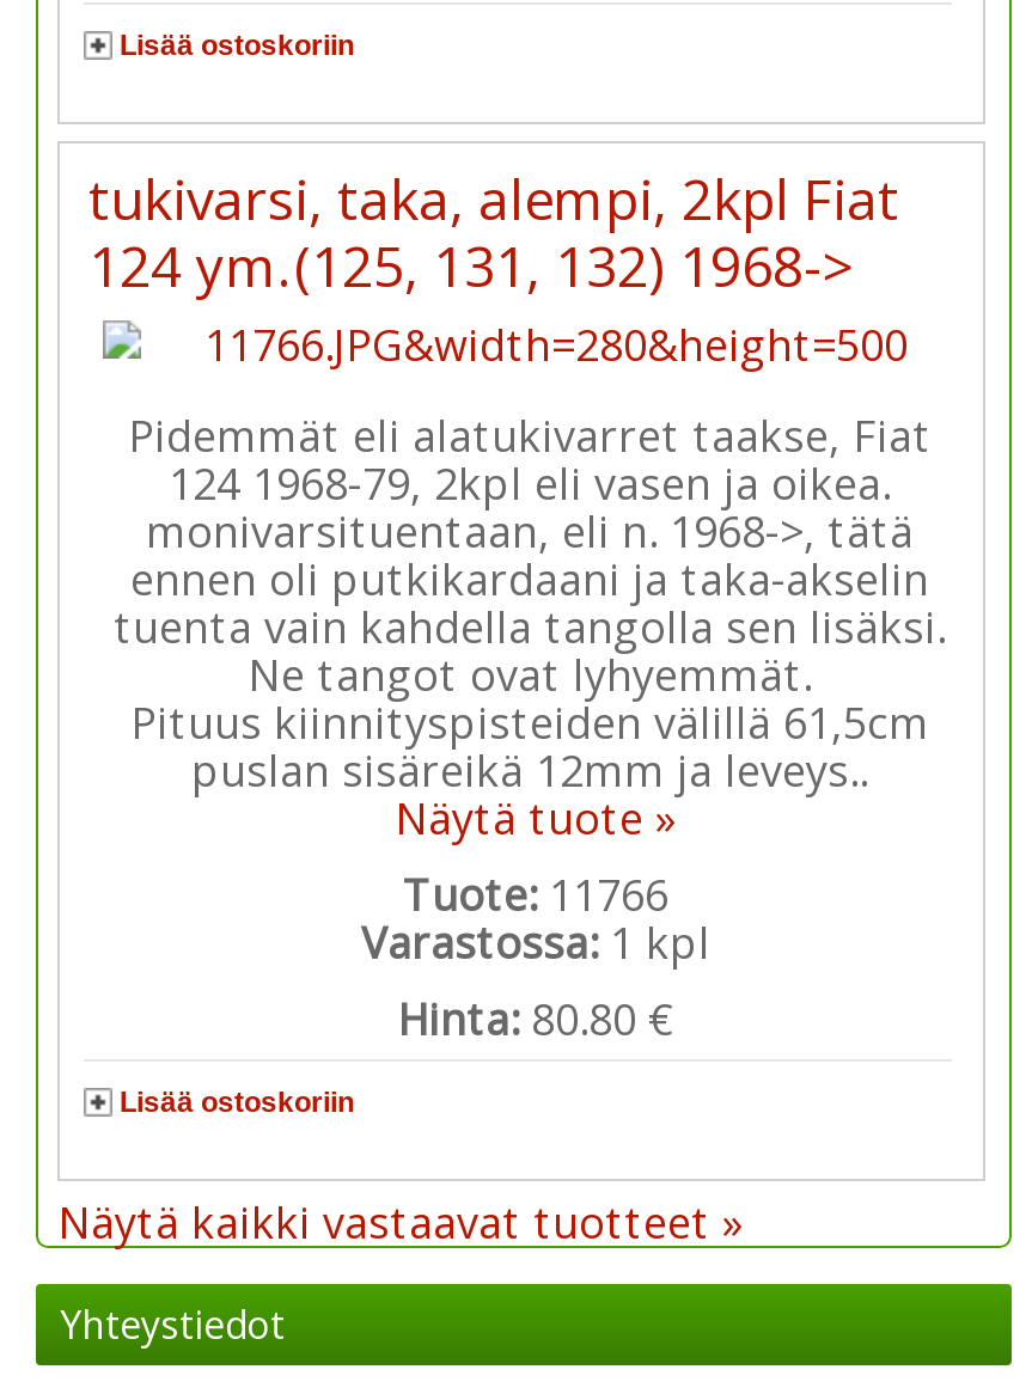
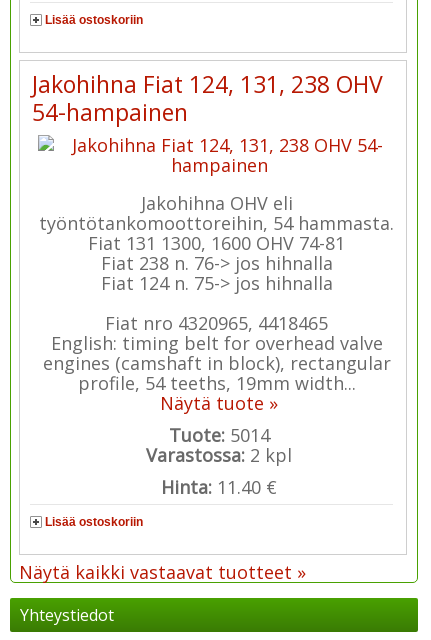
- tukivarsi, taka, alempi, 2kpl Fiat
- 124 ym.(125, 131, 132) 1968->
- Pidemmät eli alatukivarret taakse, Fiat
- 124 1968-79, 2kpl eli vasen ja oikea.
- monivarsituentaan, eli n. 1968->, tätä
- ennen oli putkikardaani ja taka-akselin
- tuenta vain kahdella tangolla sen lisäksi.
- Ne tangot ovat lyhyemmät.
- Pituus kiinnityspisteiden välillä 61,5cm
- puslan sisäreikä 12mm ja leveys..
+ Jakohihna Fiat 124, 131, 238 OHV
+ 54-hampainen
+ Jakohihna OHV eli
+ työntötankomoottoreihin, 54 hammasta.
+ Fiat 131 1300, 1600 OHV 74-81
+ Fiat 238 n. 76-> jos hihnalla
+ Fiat 124 n. 75-> jos hihnalla
+ Fiat nro 4320965, 4418465
+ English: timing belt for overhead valve
+ engines (camshaft in block), rectangular
+ profile, 54 teeths, 19mm width...

- Tuote: 11766
+ Tuote: 5014

- Varastossa:1 kpl
+ Varastossa:2 kpl

- Hinta: 80.80 €
+ Hinta: 11.40 €
